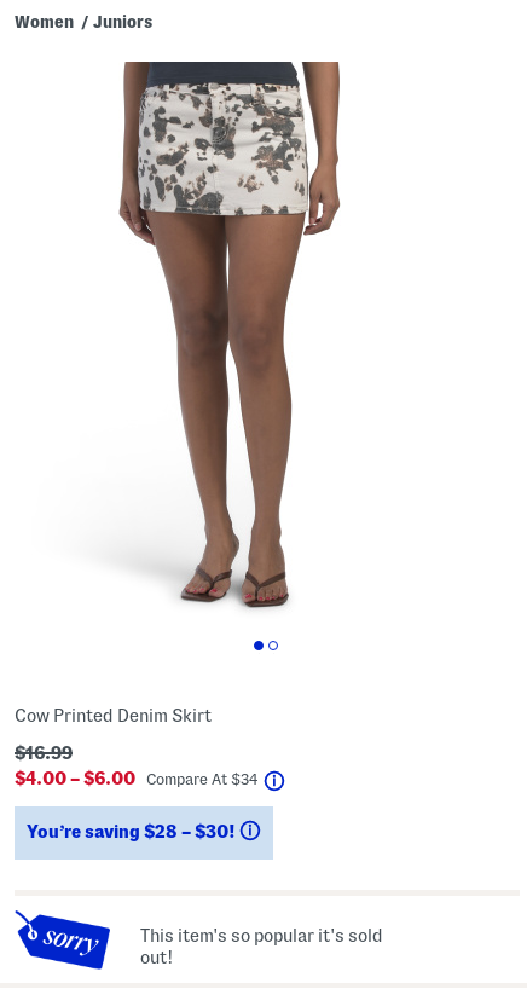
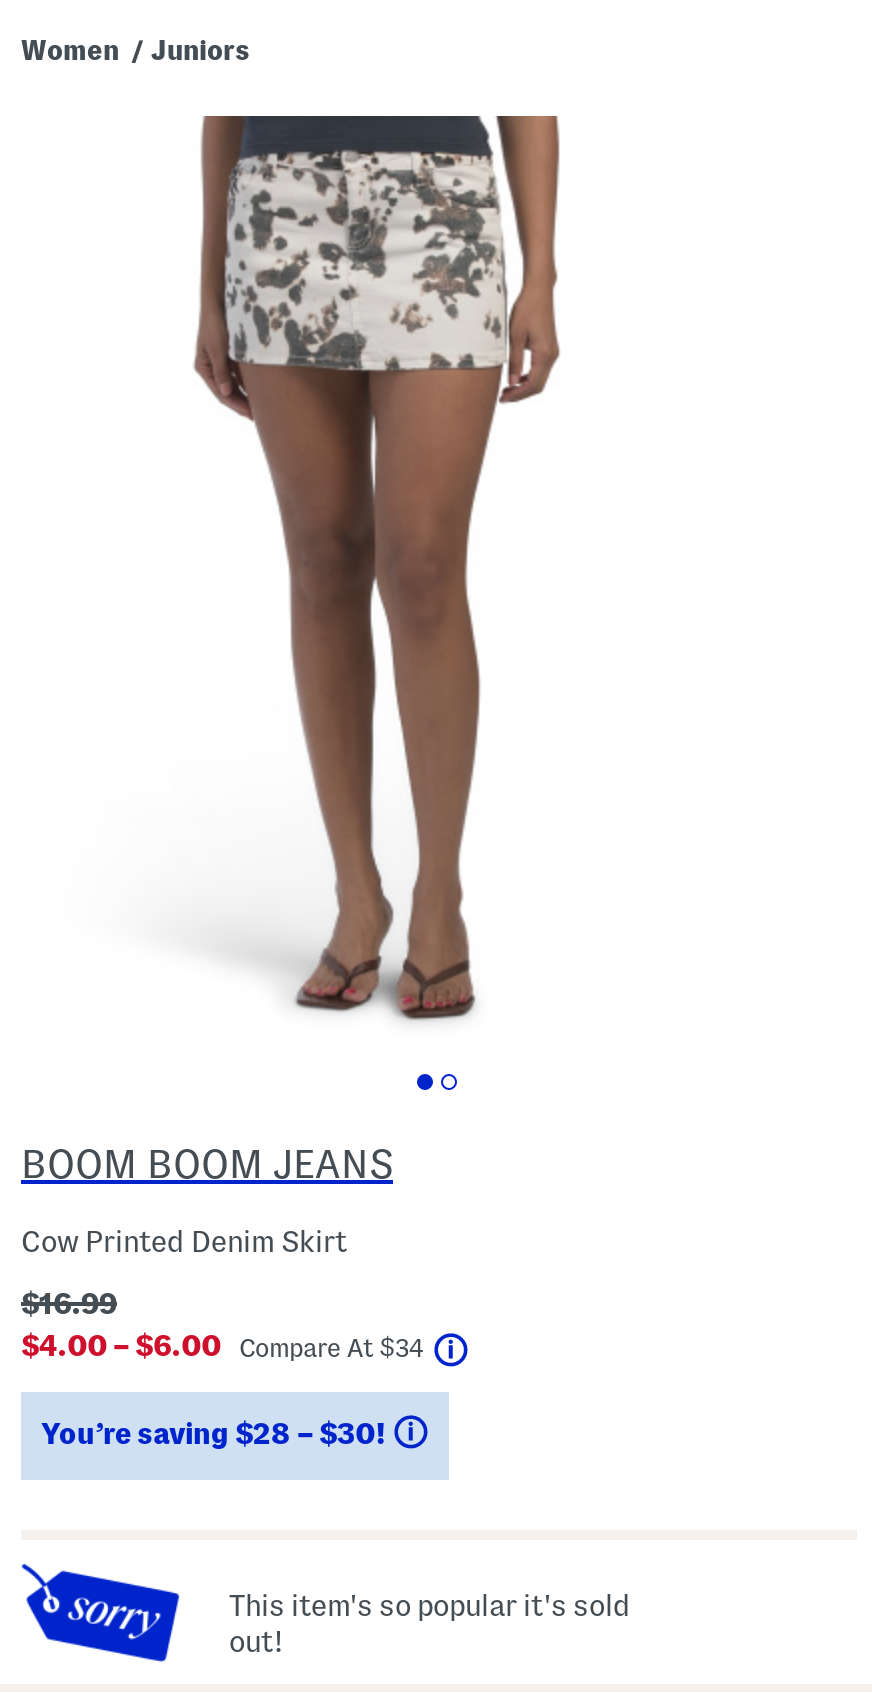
+ BOOM BOOM JEANS
